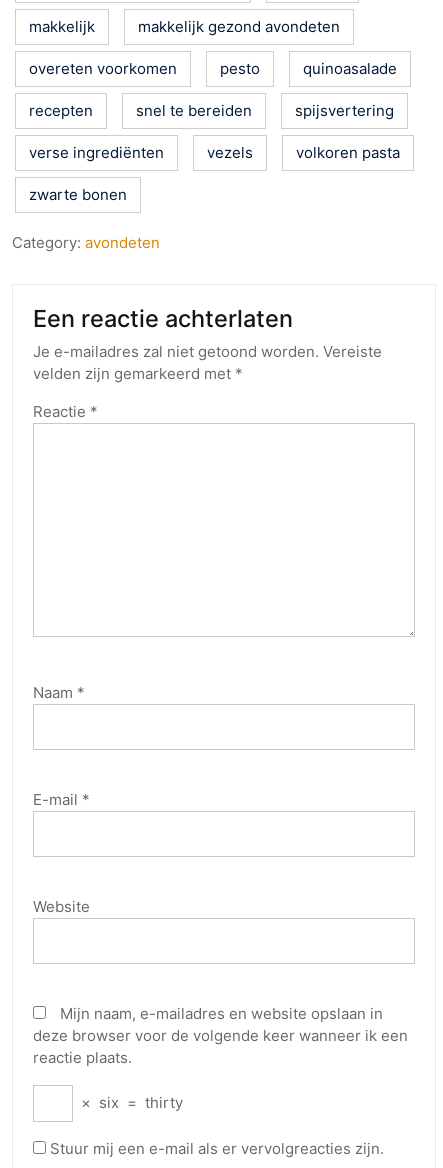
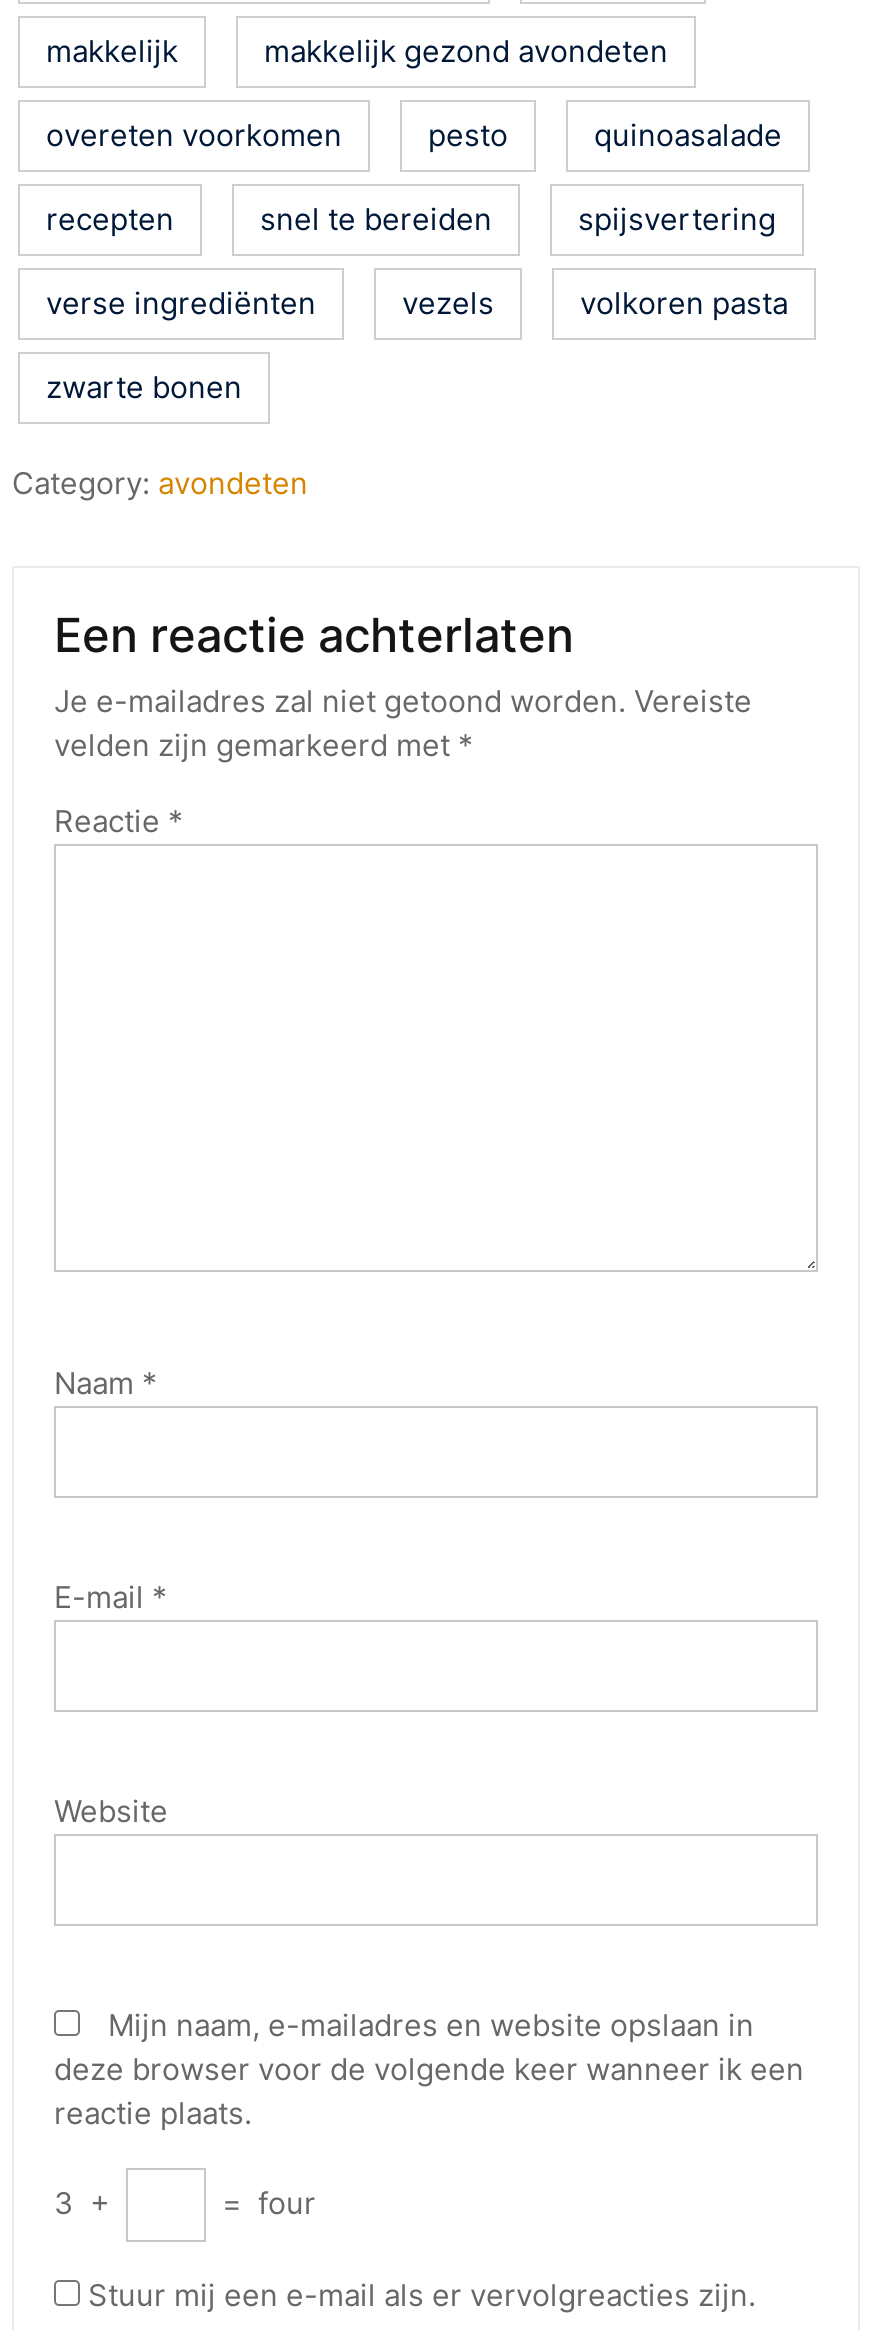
- × six = thirty
+ 3 +
+ = four
